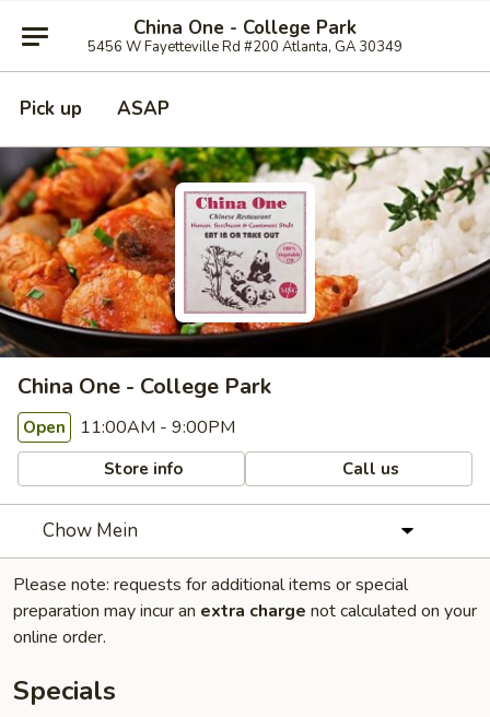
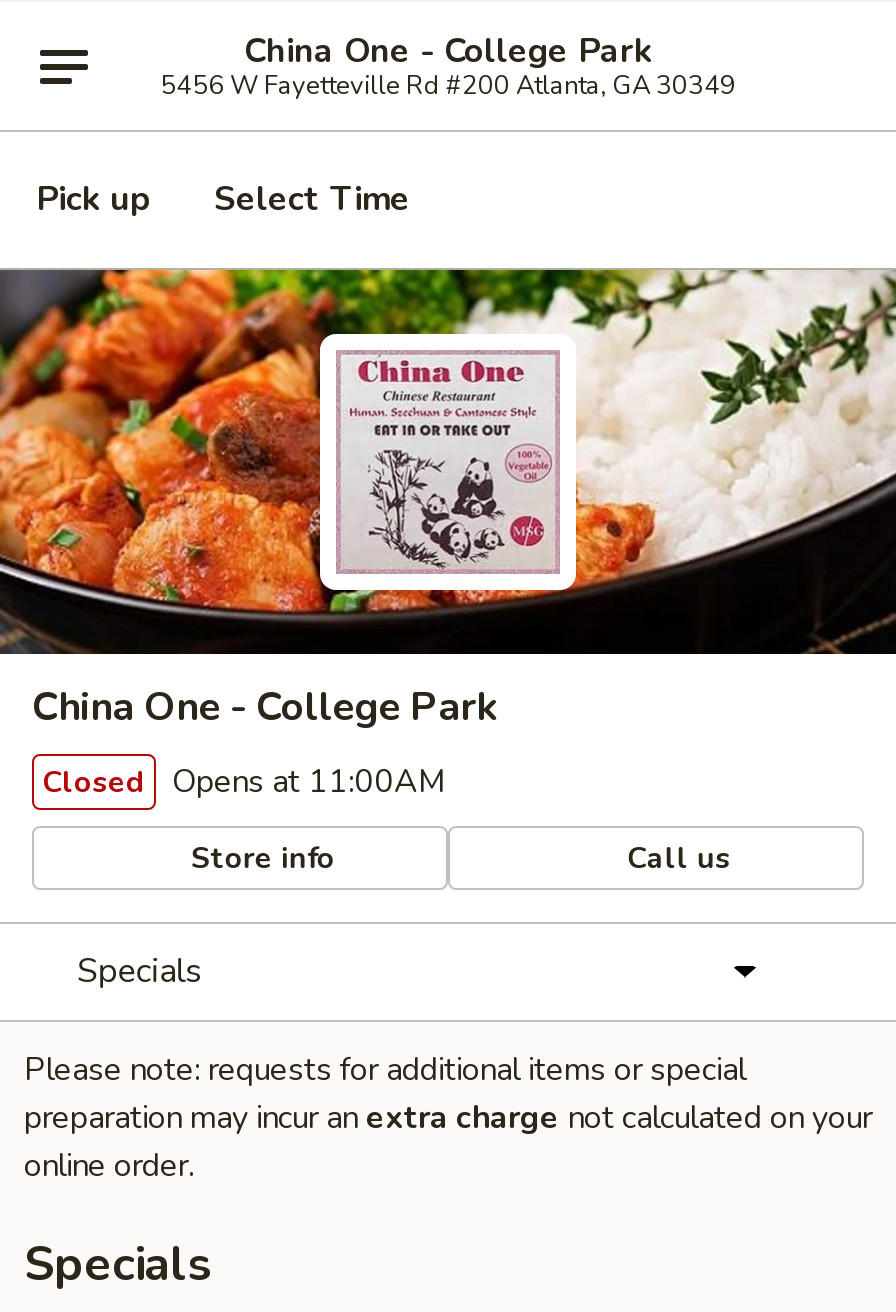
- ASAP
+ Select Time

- Open 11:00AM - 9:00PM
+ Closed Opens at 11:00AM

- Chow Mein
+ Specials
